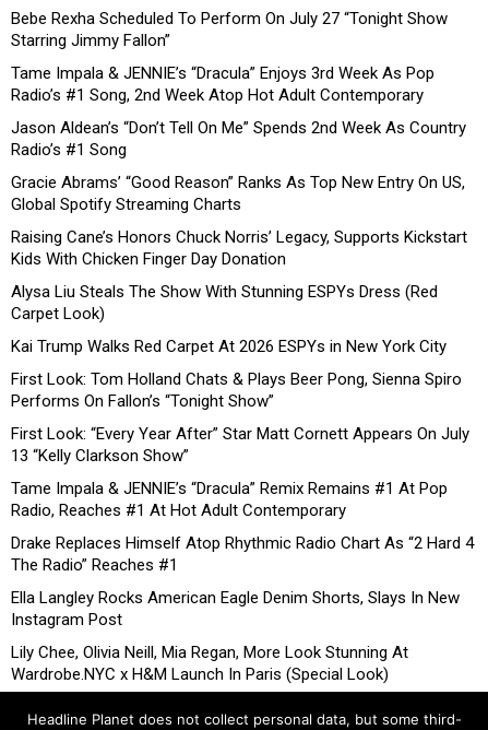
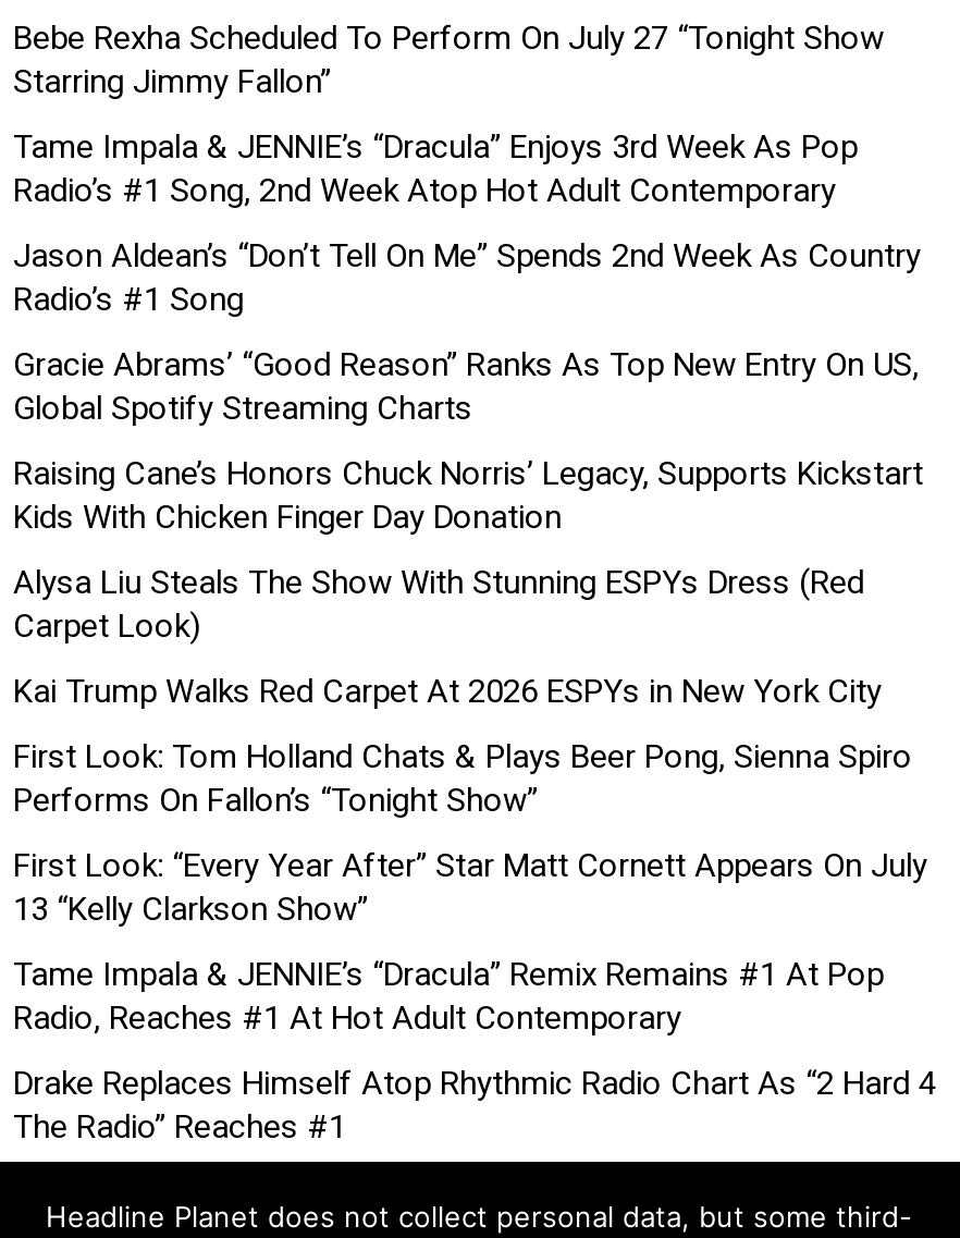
- Ella Langley Rocks American Eagle Denim Shorts, Slays In New
- Instagram Post
- Lily Chee, Olivia Neill, Mia Regan, More Look Stunning At
- Wardrobe.NYC x H&M Launch In Paris (Special Look)
